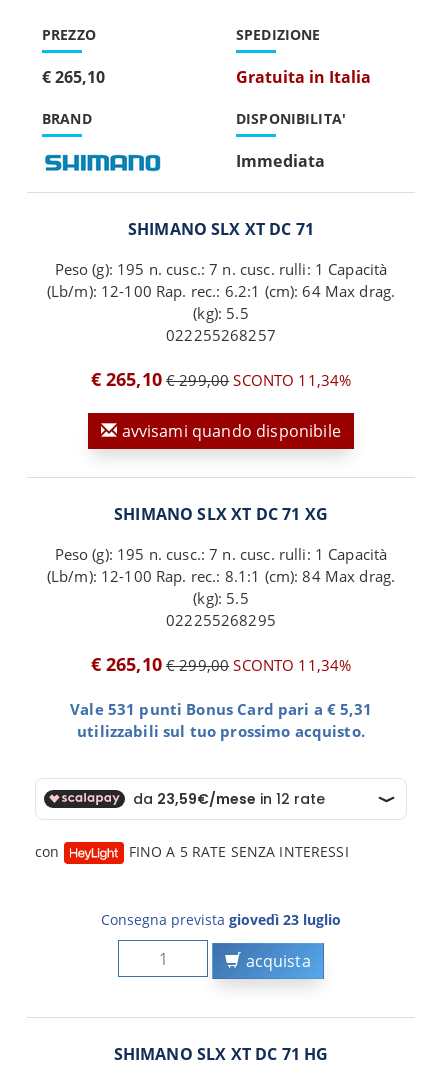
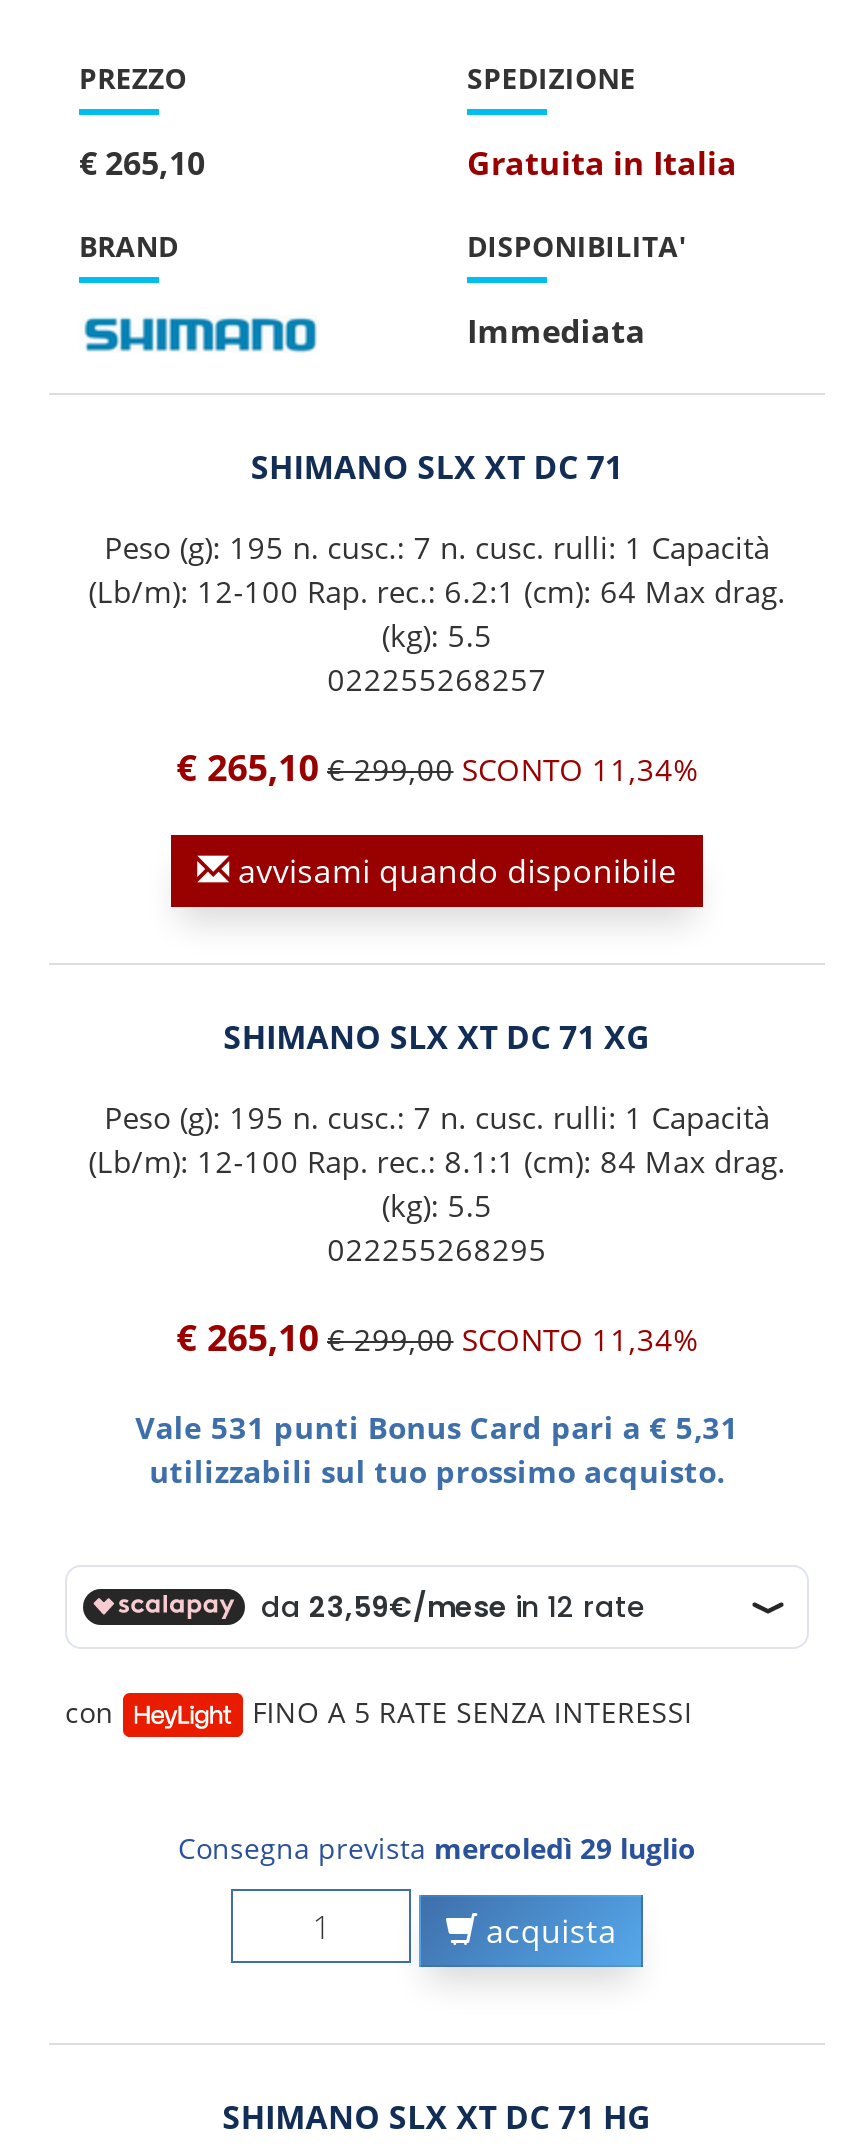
- Consegna prevista giovedì 23 luglio
+ Consegna prevista mercoledì 29 luglio
